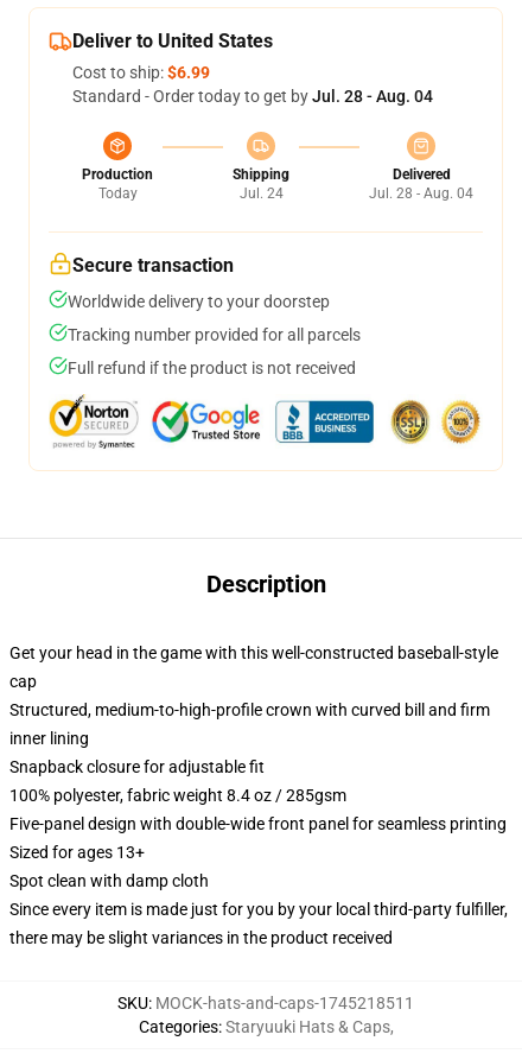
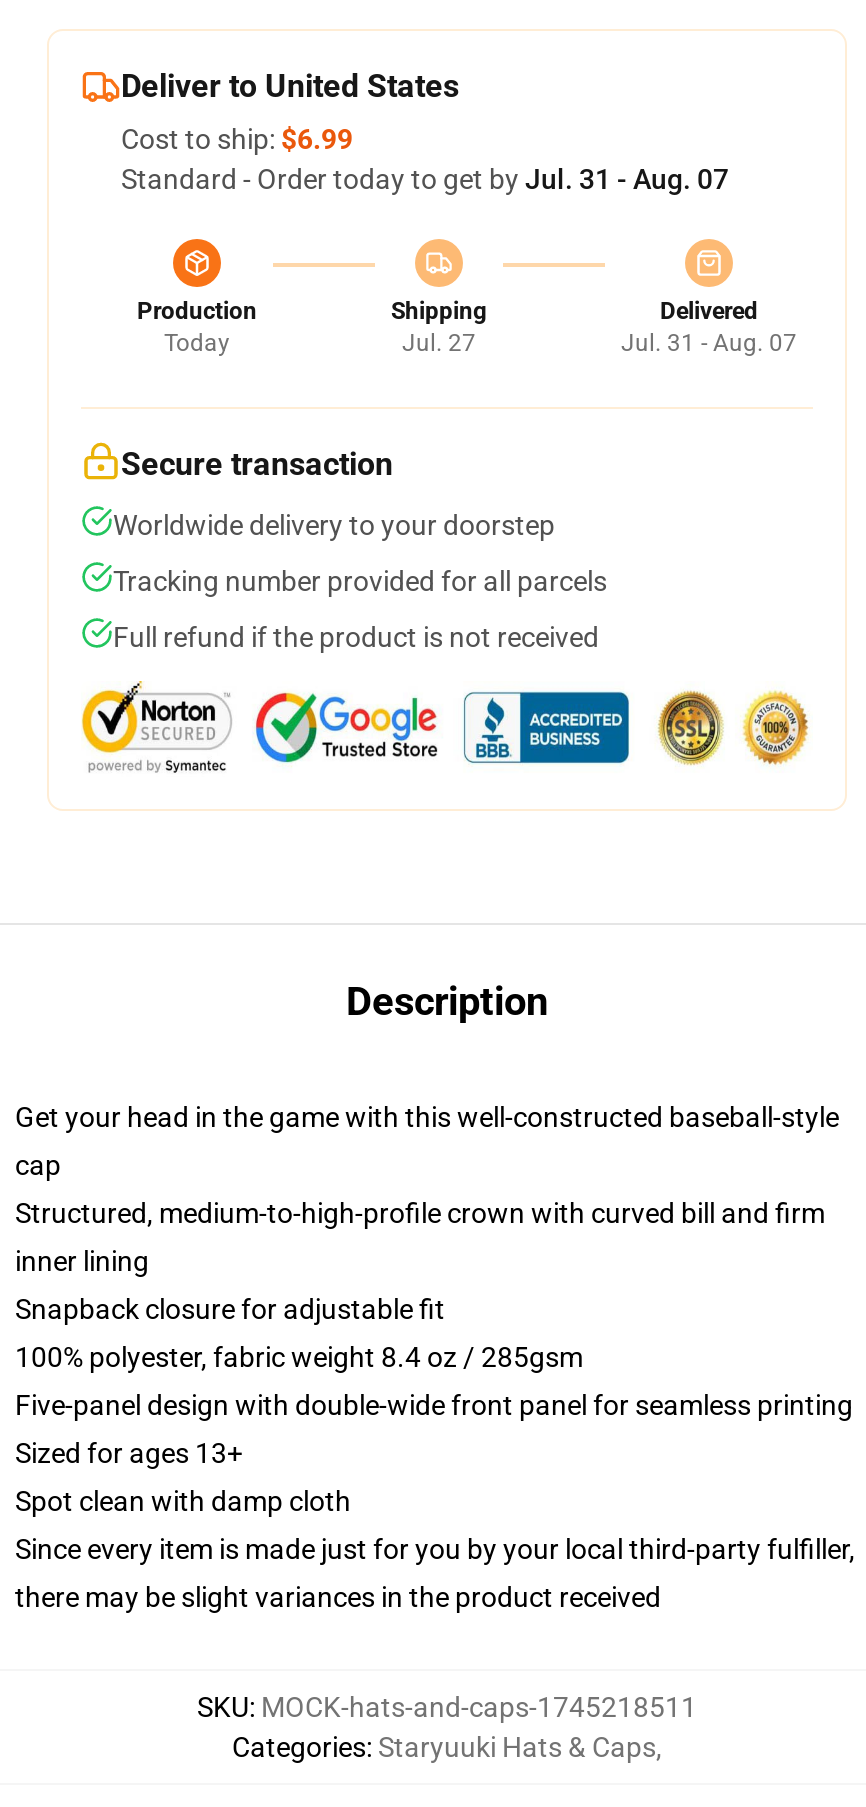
- Standard - Order today to get by Jul. 28 - Aug. 04
+ Standard - Order today to get by Jul. 31 - Aug. 07

- Jul. 24
+ Jul. 27

- Jul. 28 - Aug. 04
+ Jul. 31 - Aug. 07
